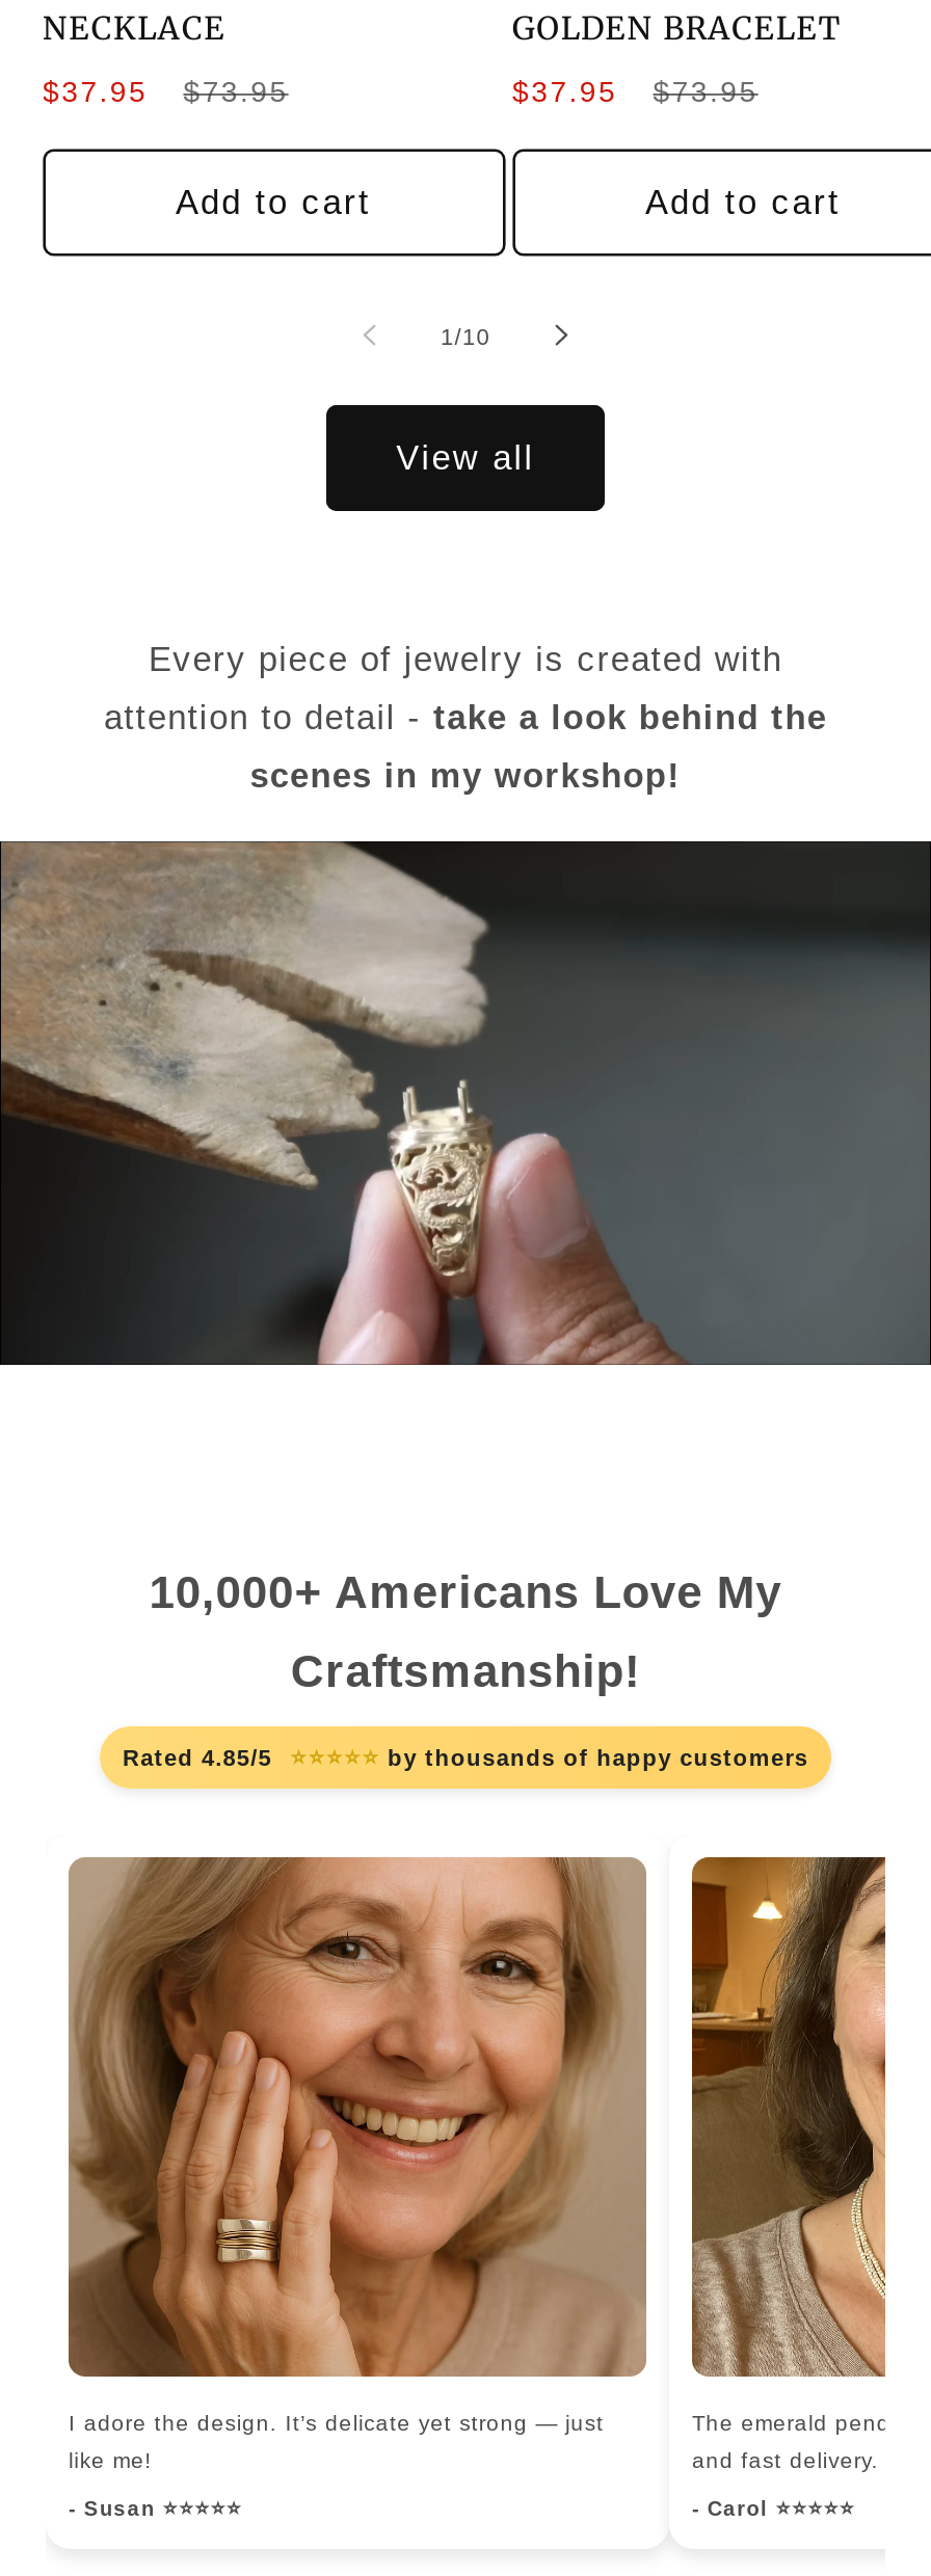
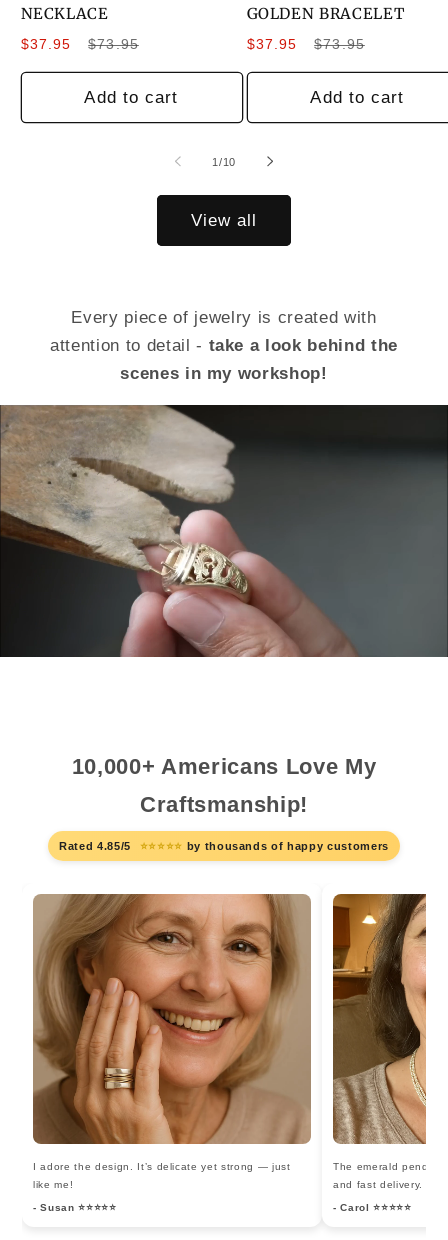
- [image]
+ [image]
